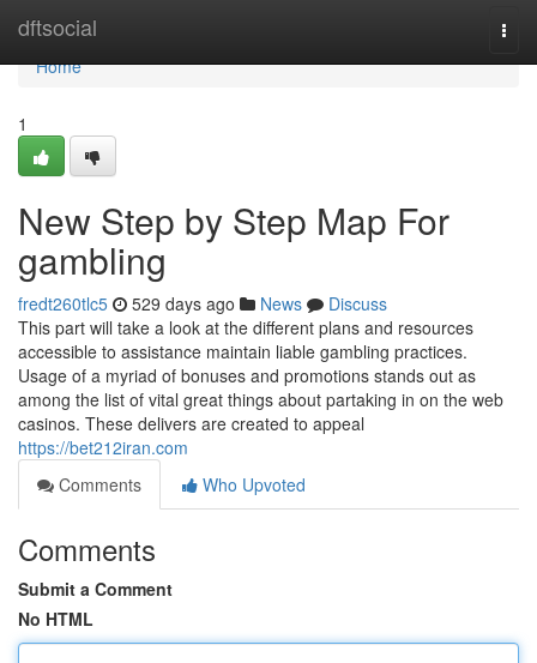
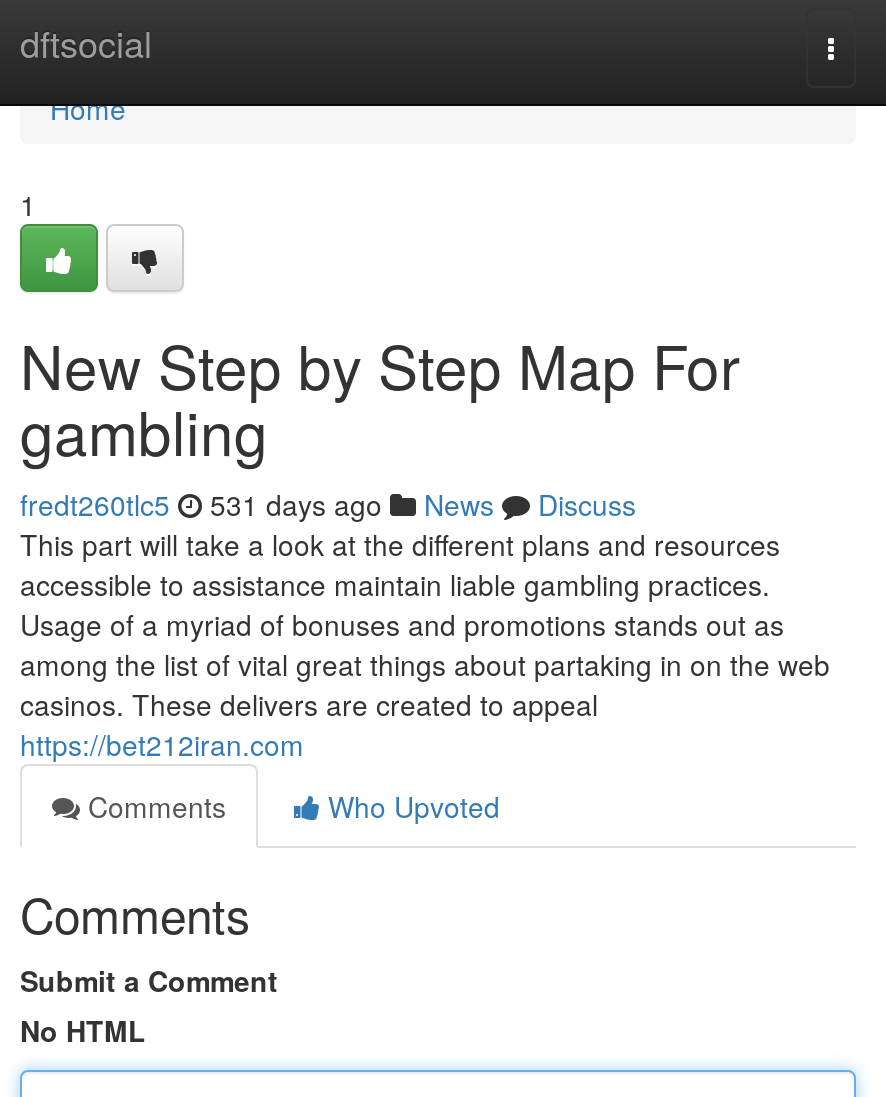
- fredt260tlc5 529 days ago News Discuss
+ fredt260tlc5 531 days ago News Discuss
